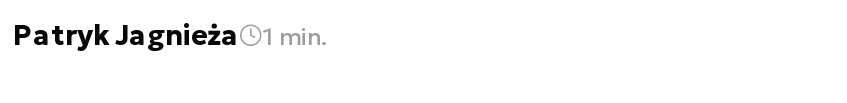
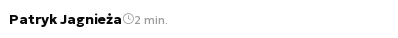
- Patryk Jagnieża 1 min.
+ Patryk Jagnieża 2 min.
